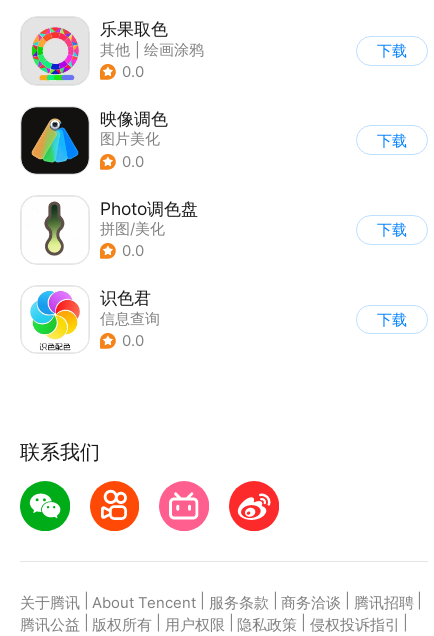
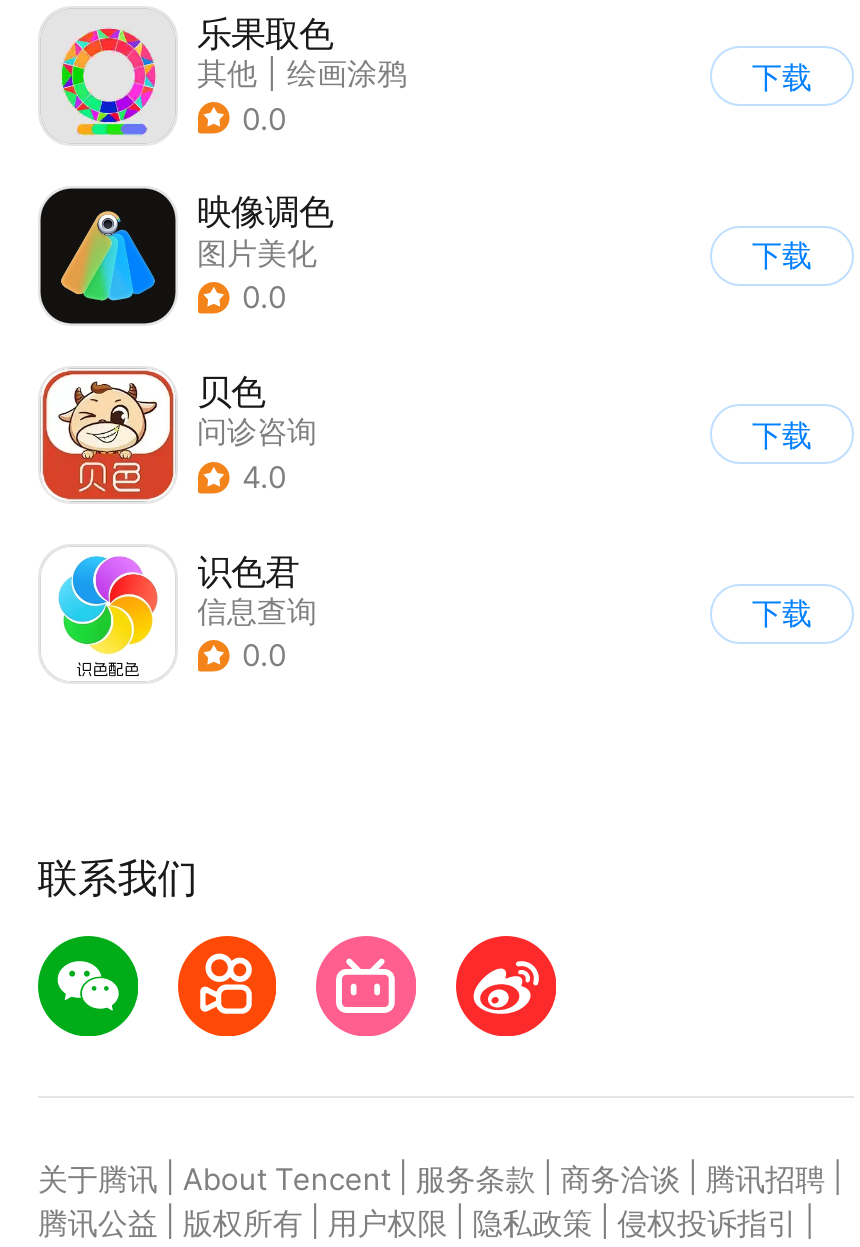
- [image]
- Photo调色盘
- 拼图/美化
- 0.0
+ [image]
+ 贝色
+ 问诊咨询
+ 4.0
